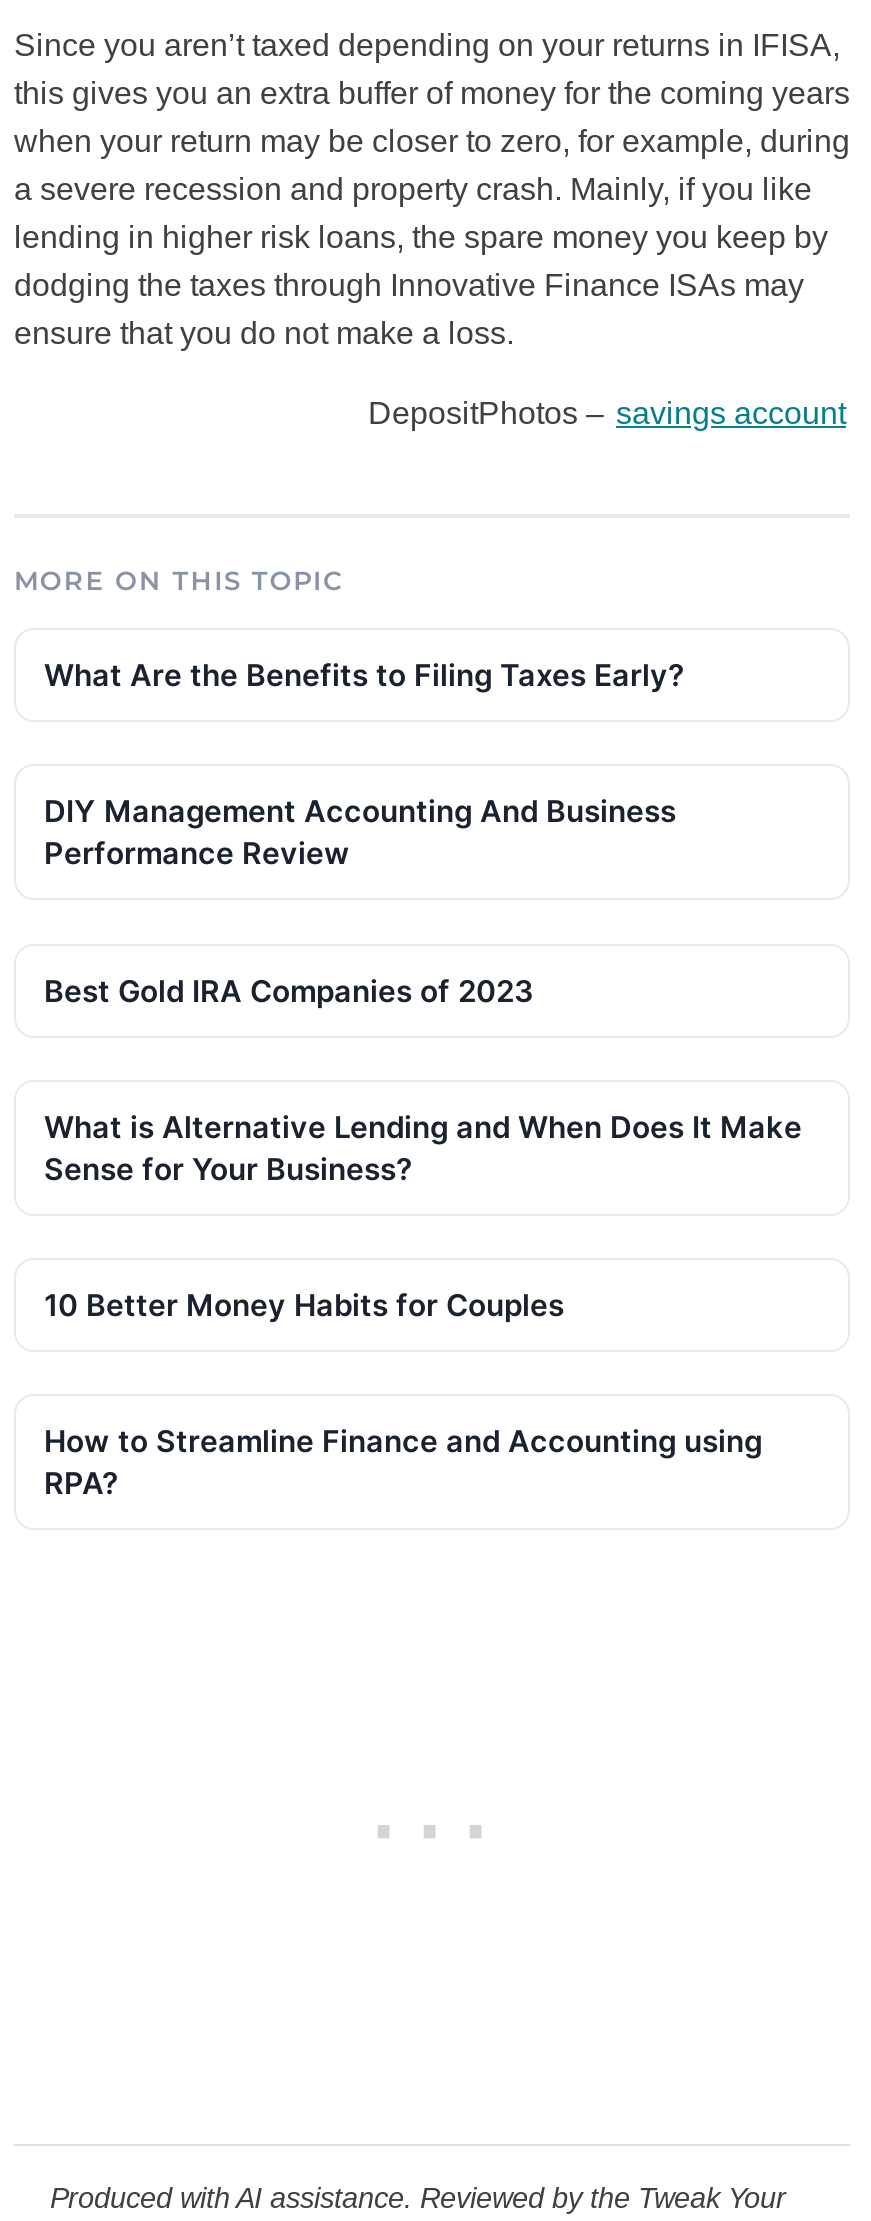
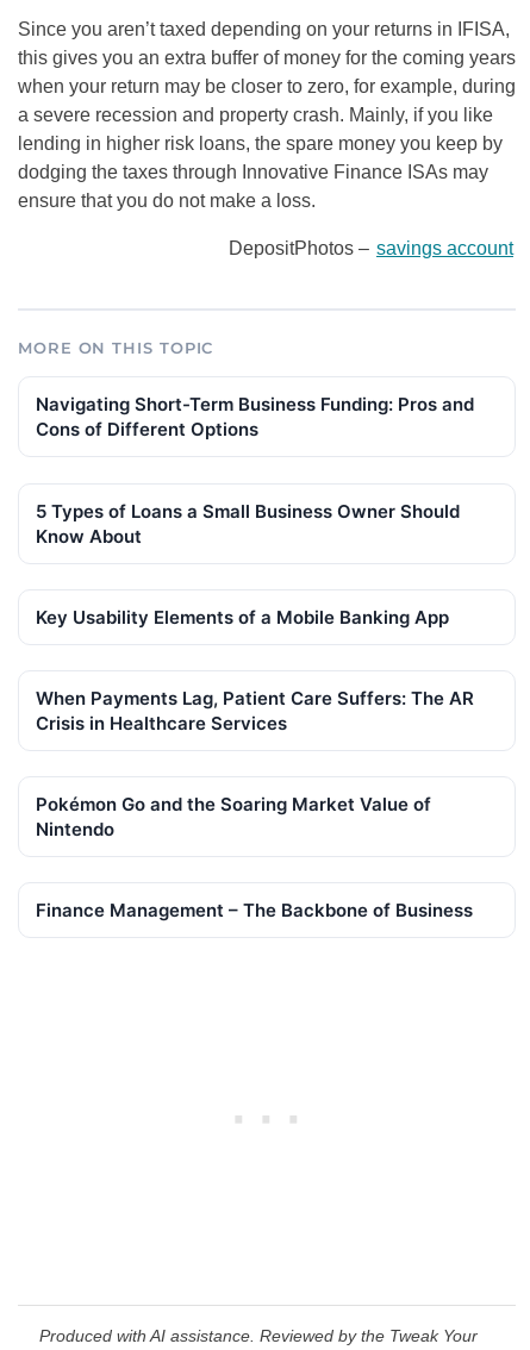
- What Are the Benefits to Filing Taxes Early?
+ Navigating Short-Term Business Funding: Pros and
+ Cons of Different Options

- DIY Management Accounting And Business
- Performance Review
+ 5 Types of Loans a Small Business Owner Should
+ Know About

- Best Gold IRA Companies of 2023
+ Key Usability Elements of a Mobile Banking App

- What is Alternative Lending and When Does It Make
- Sense for Your Business?
+ When Payments Lag, Patient Care Suffers: The AR
+ Crisis in Healthcare Services

- 10 Better Money Habits for Couples
+ Pokémon Go and the Soaring Market Value of
+ Nintendo

- How to Streamline Finance and Accounting using
- RPA?
+ Finance Management – The Backbone of Business
